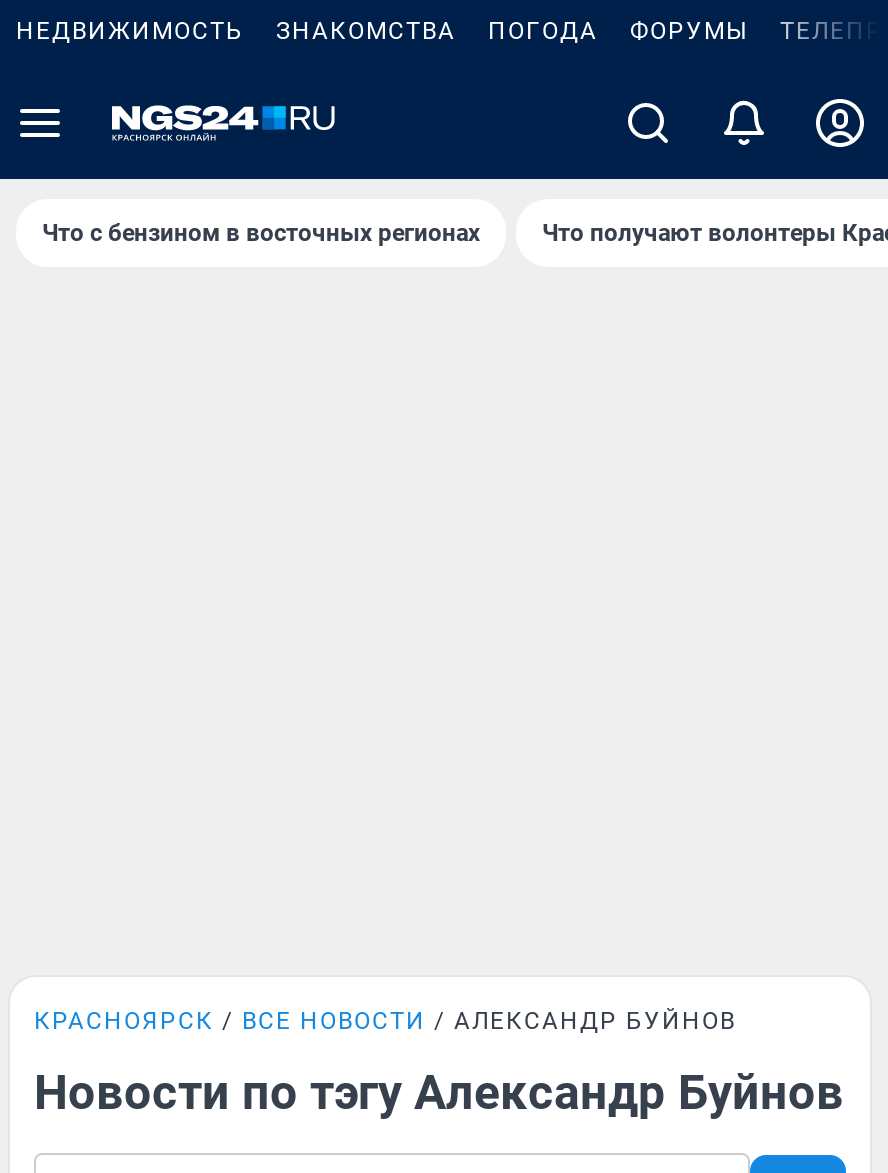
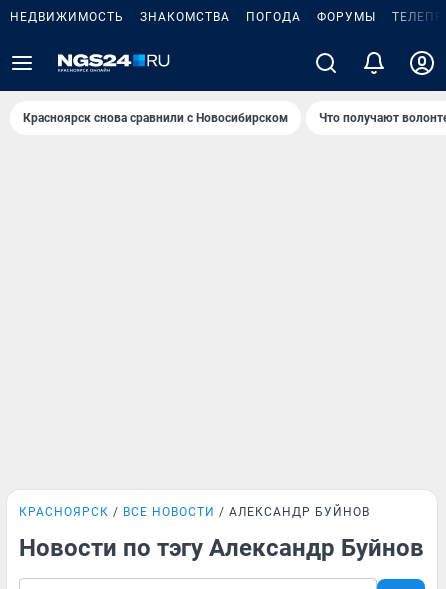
- Что с бензином в восточных регионах
+ Красноярск снова сравнили с Новосибирском
